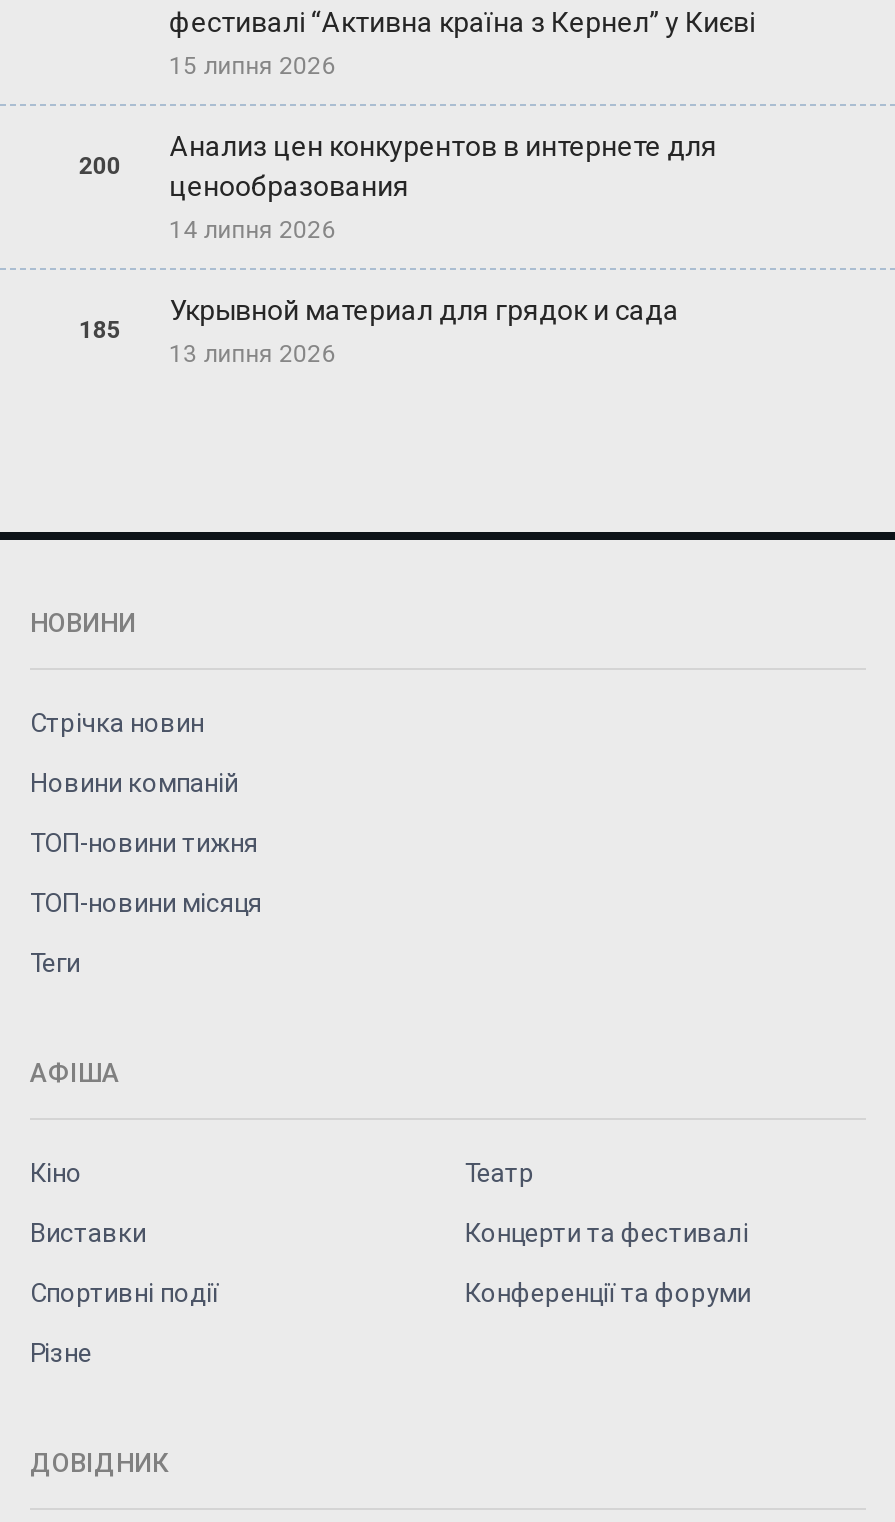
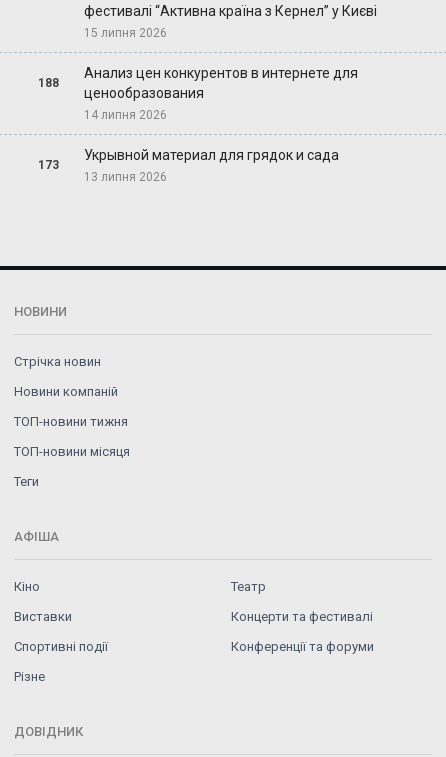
- 200
+ 188

- 185
+ 173
